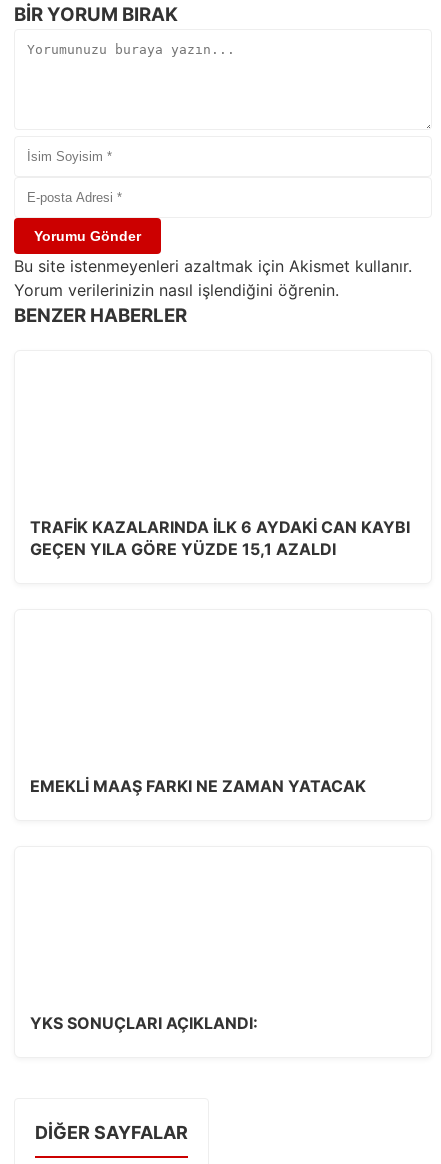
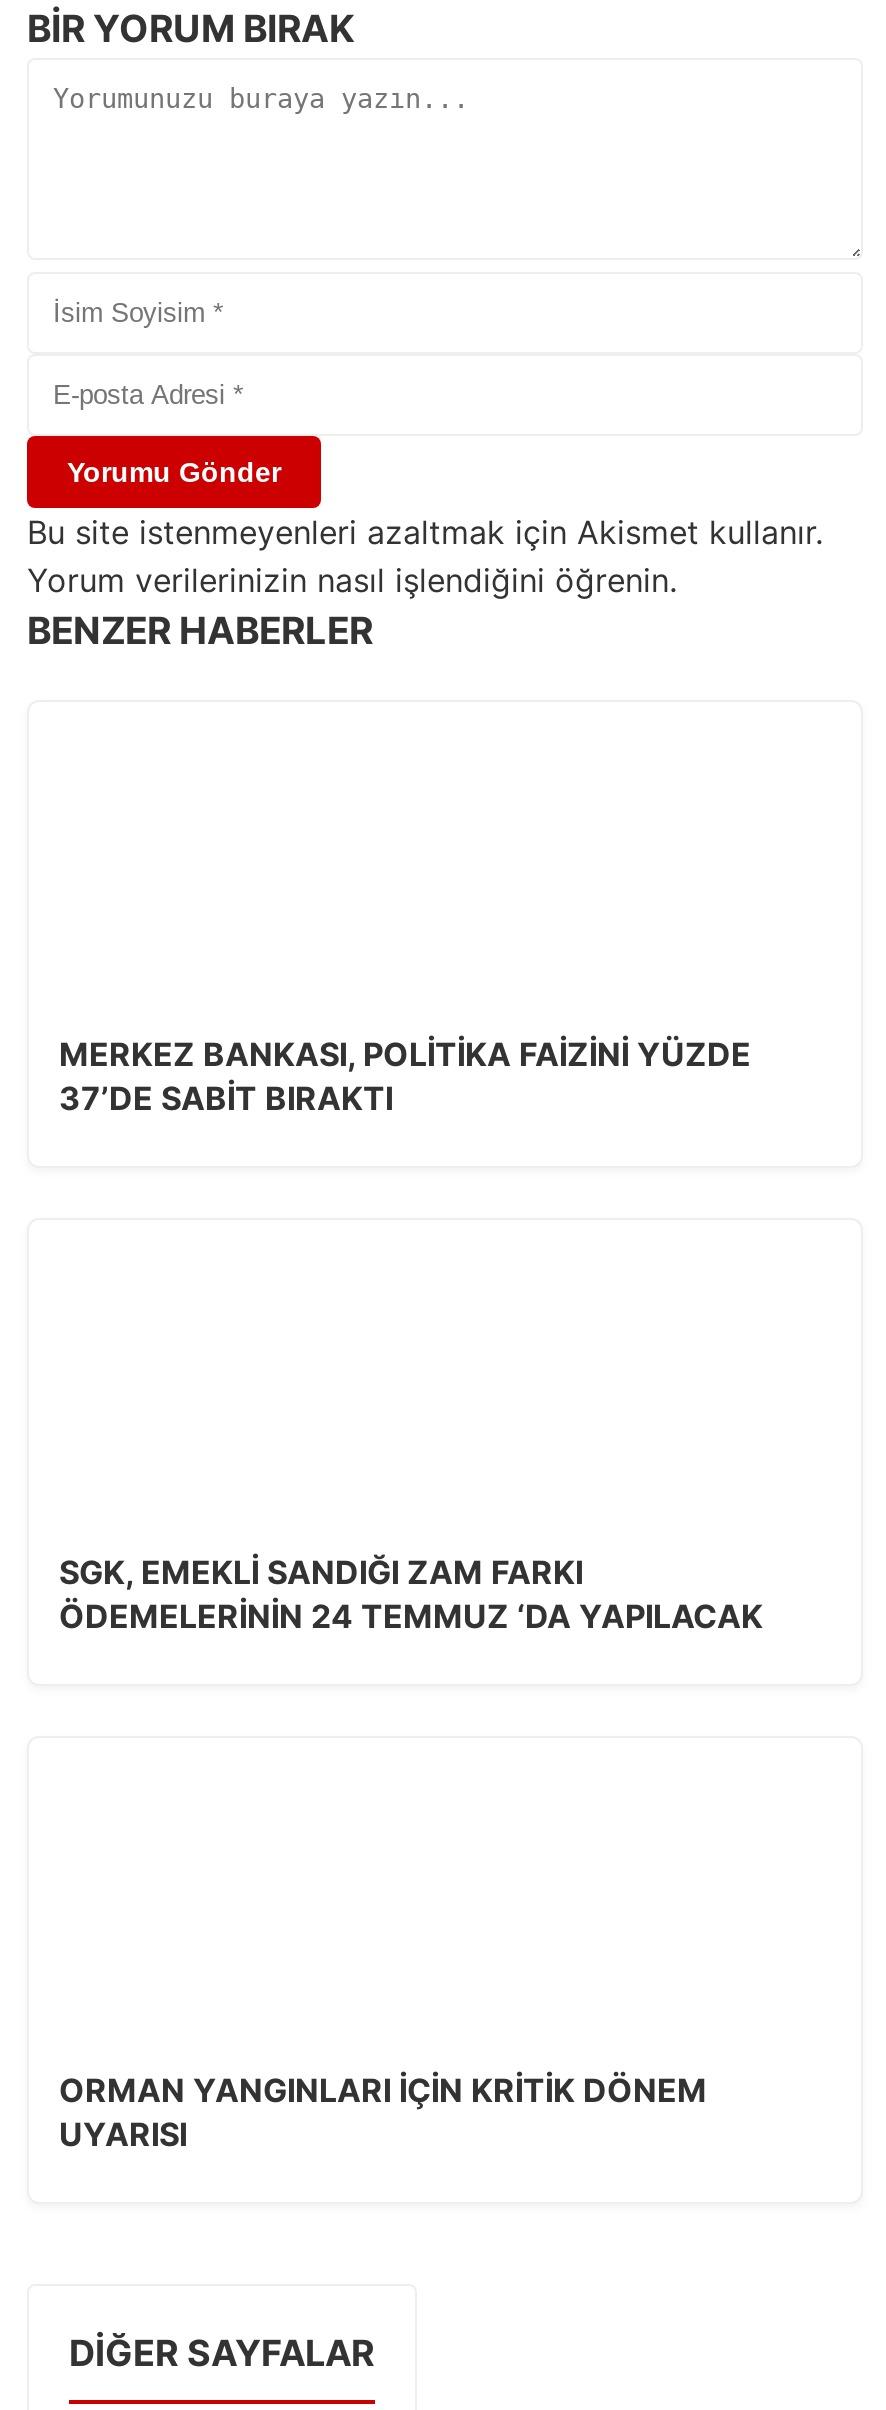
- TRAFIK KAZALARINDA ILK 6 AYDAKI CAN KAYBI
- GEÇEN YILA GÖRE YÜZDE 15,1 AZALDI
+ MERKEZ BANKASI, POLITIKA FAIZINI YÜZDE
+ 37’DE SABIT BIRAKTI

- EMEKLI MAAŞ FARKI NE ZAMAN YATACAK
+ SGK, EMEKLI SANDIĞI ZAM FARKI
+ ÖDEMELERININ 24 TEMMUZ ‘DA YAPILACAK

- YKS SONUÇLARI AÇIKLANDI:
+ ORMAN YANGINLARI IÇIN KRITIK DÖNEM
+ UYARISI
